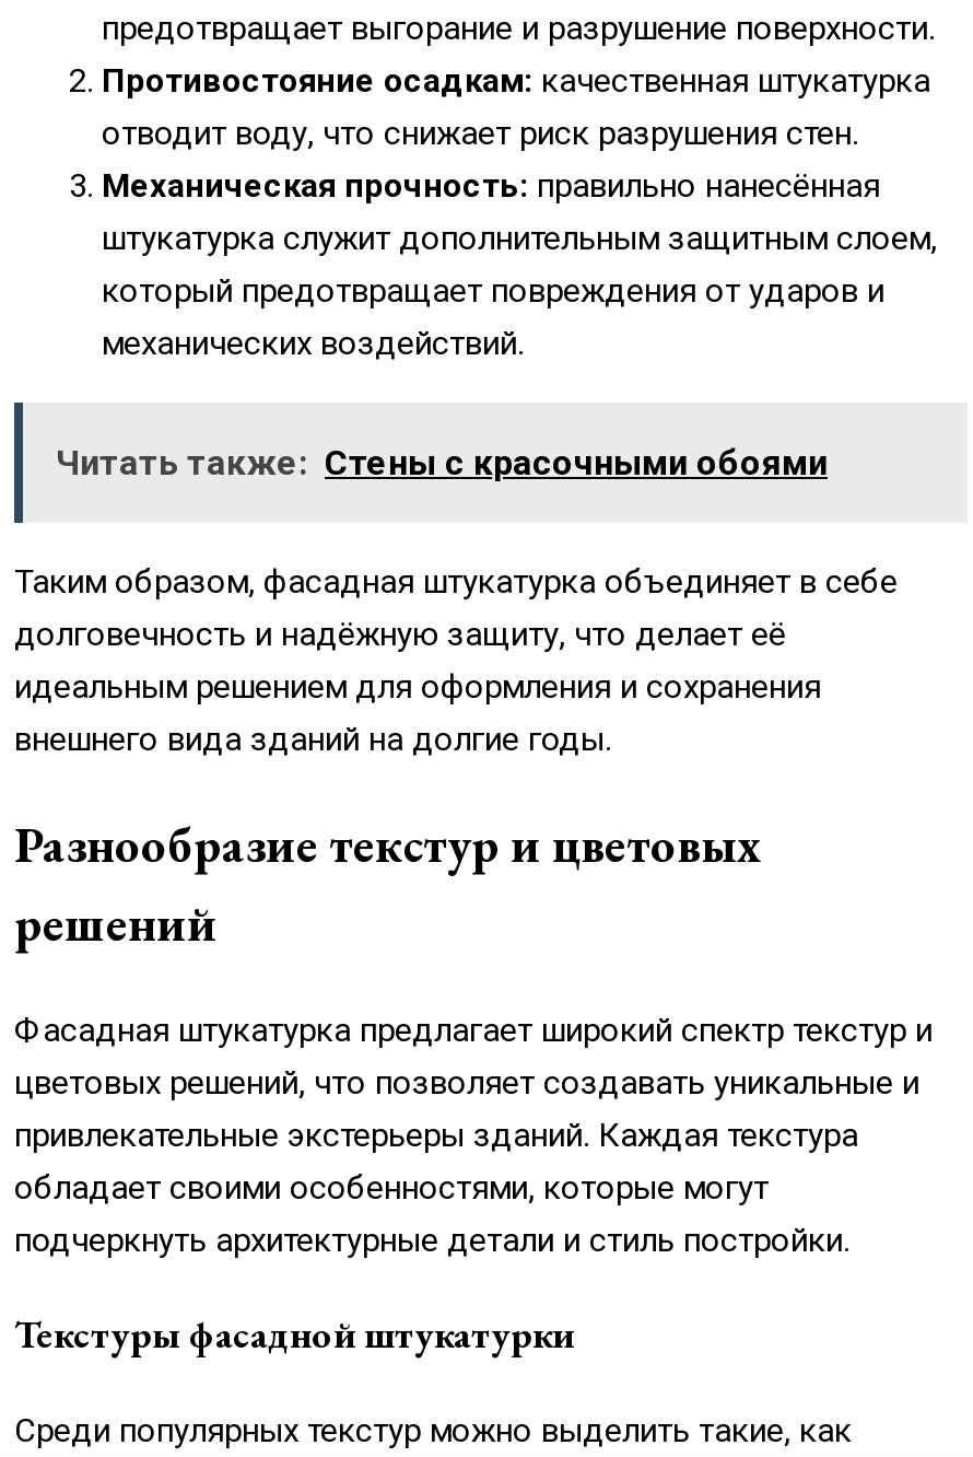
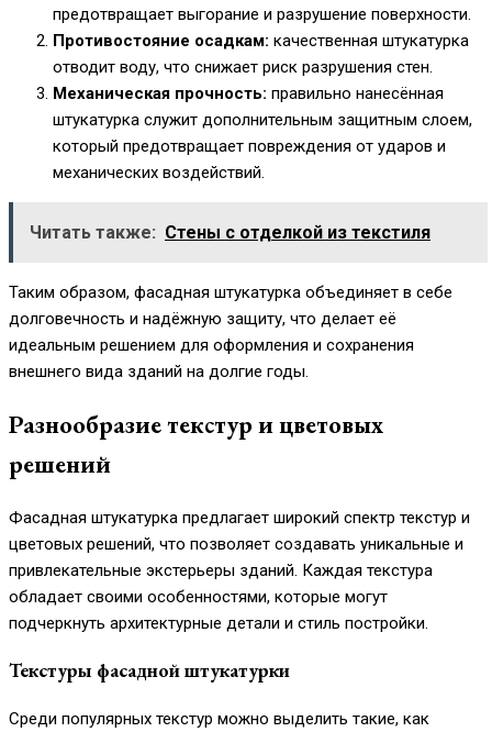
- Читать также: Стены с красочными обоями
+ Читать также: Стены с отделкой из текстиля
